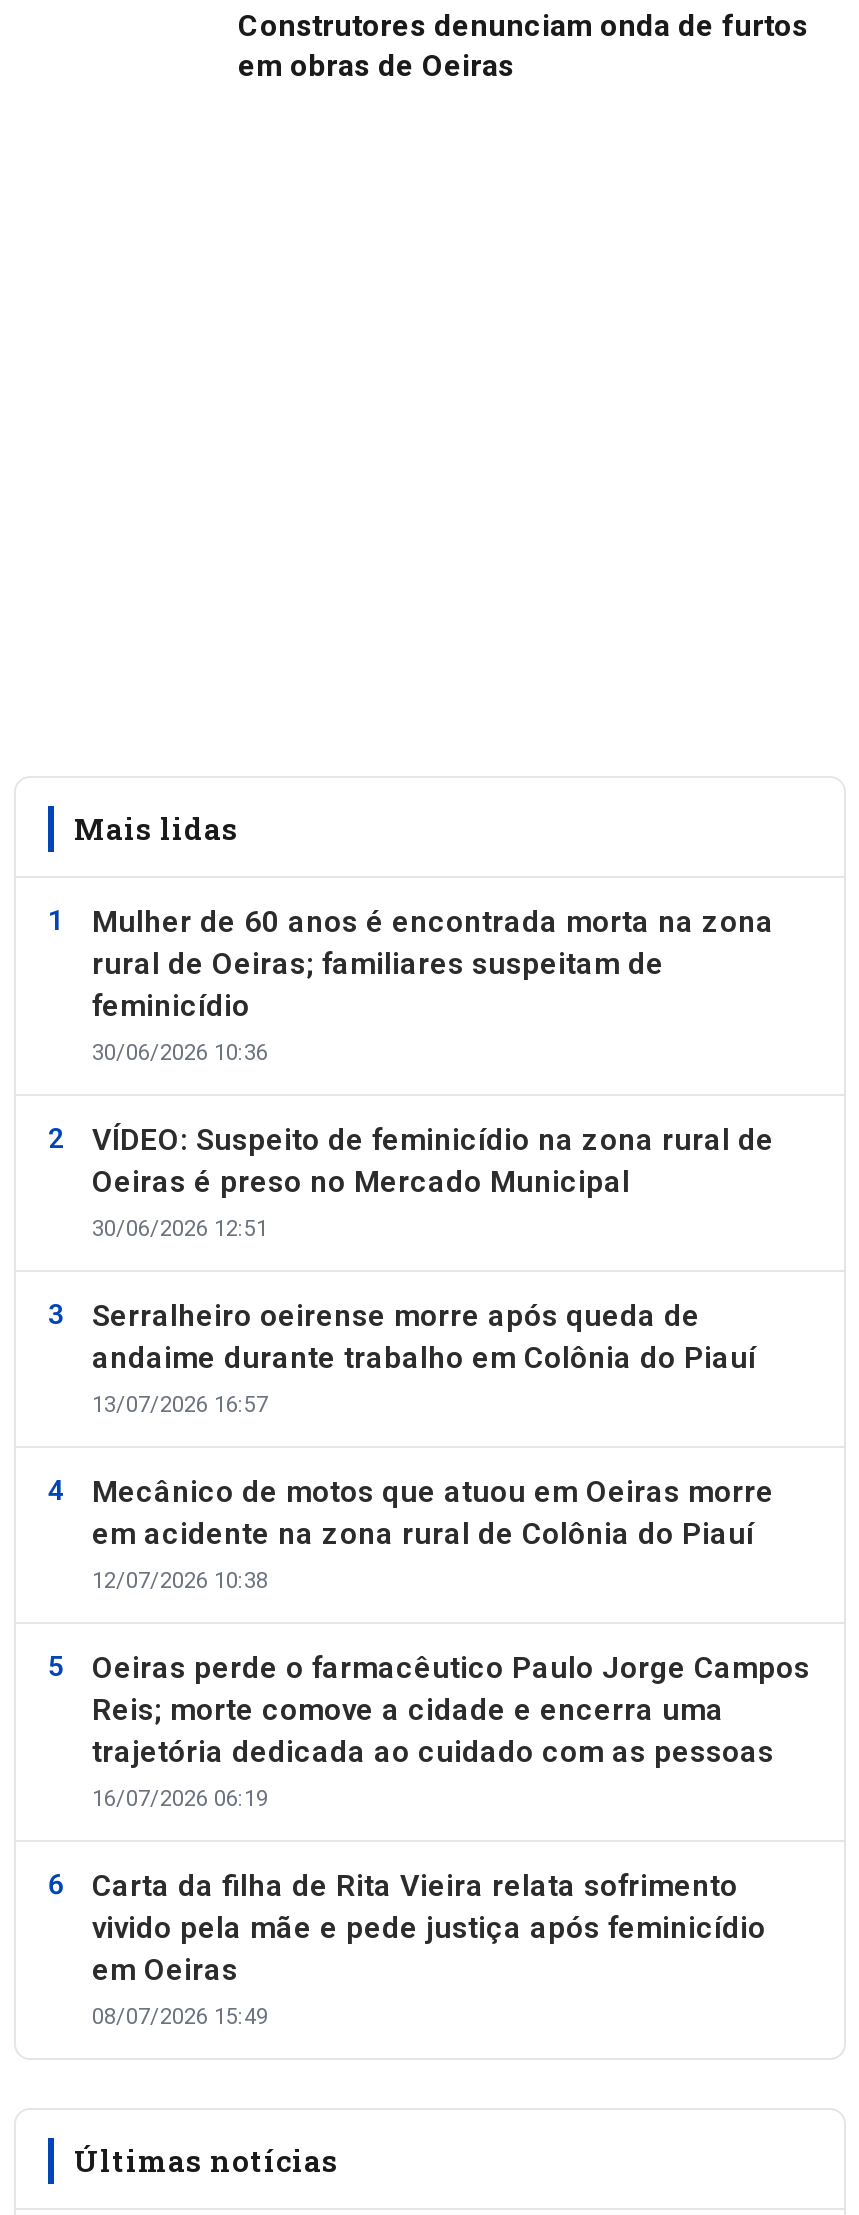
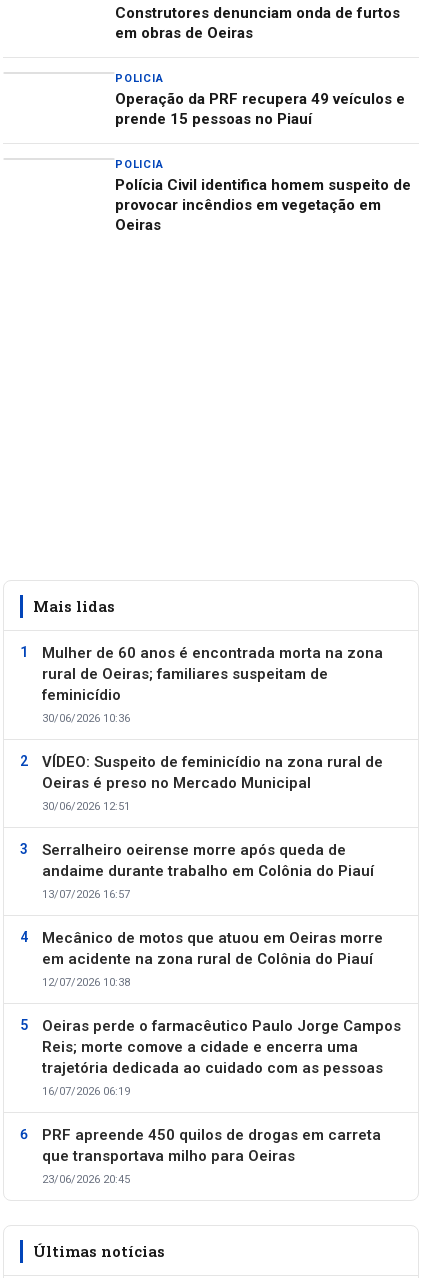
+ POLICIA
+ Operação da PRF recupera 49 veículos e
+ prende 15 pessoas no Piauí
+ POLICIA
+ Polícia Civil identifica homem suspeito de
+ provocar incêndios em vegetação em
+ Oeiras

moved down: Mais lidas | Mulher de 60 anos é encontrada morta na zona | rural de Oeiras; familiares suspeitam de | ... | trajetória dedicada ao cuidado com as pessoas | 16/07/2026 06:19

- Carta da filha de Rita Vieira relata sofrimento
- vivido pela mãe e pede justiça após feminicídio
- em Oeiras
- 08/07/2026 15:49
+ PRF apreende 450 quilos de drogas em carreta
+ que transportava milho para Oeiras
+ 23/06/2026 20:45
